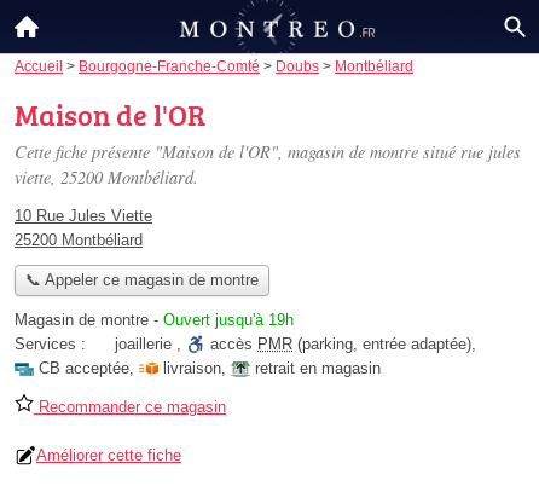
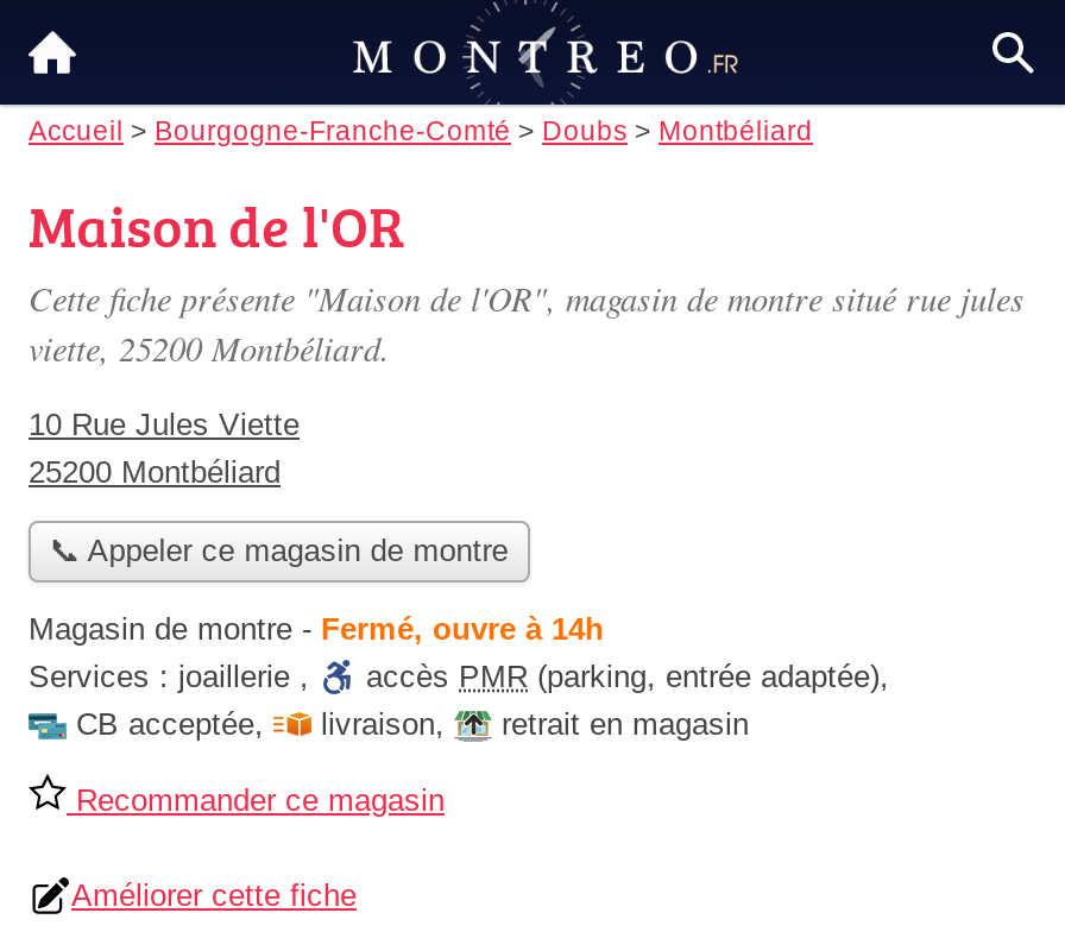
- Magasin de montre - Ouvert jusqu'à 19h
- Services :
- joaillerie ,
+ Magasin de montre - Fermé, ouvre à 14h
+ Services : joaillerie ,
